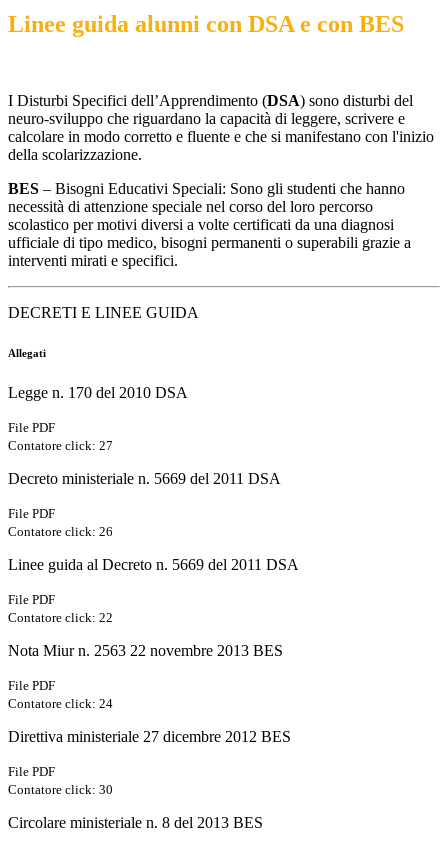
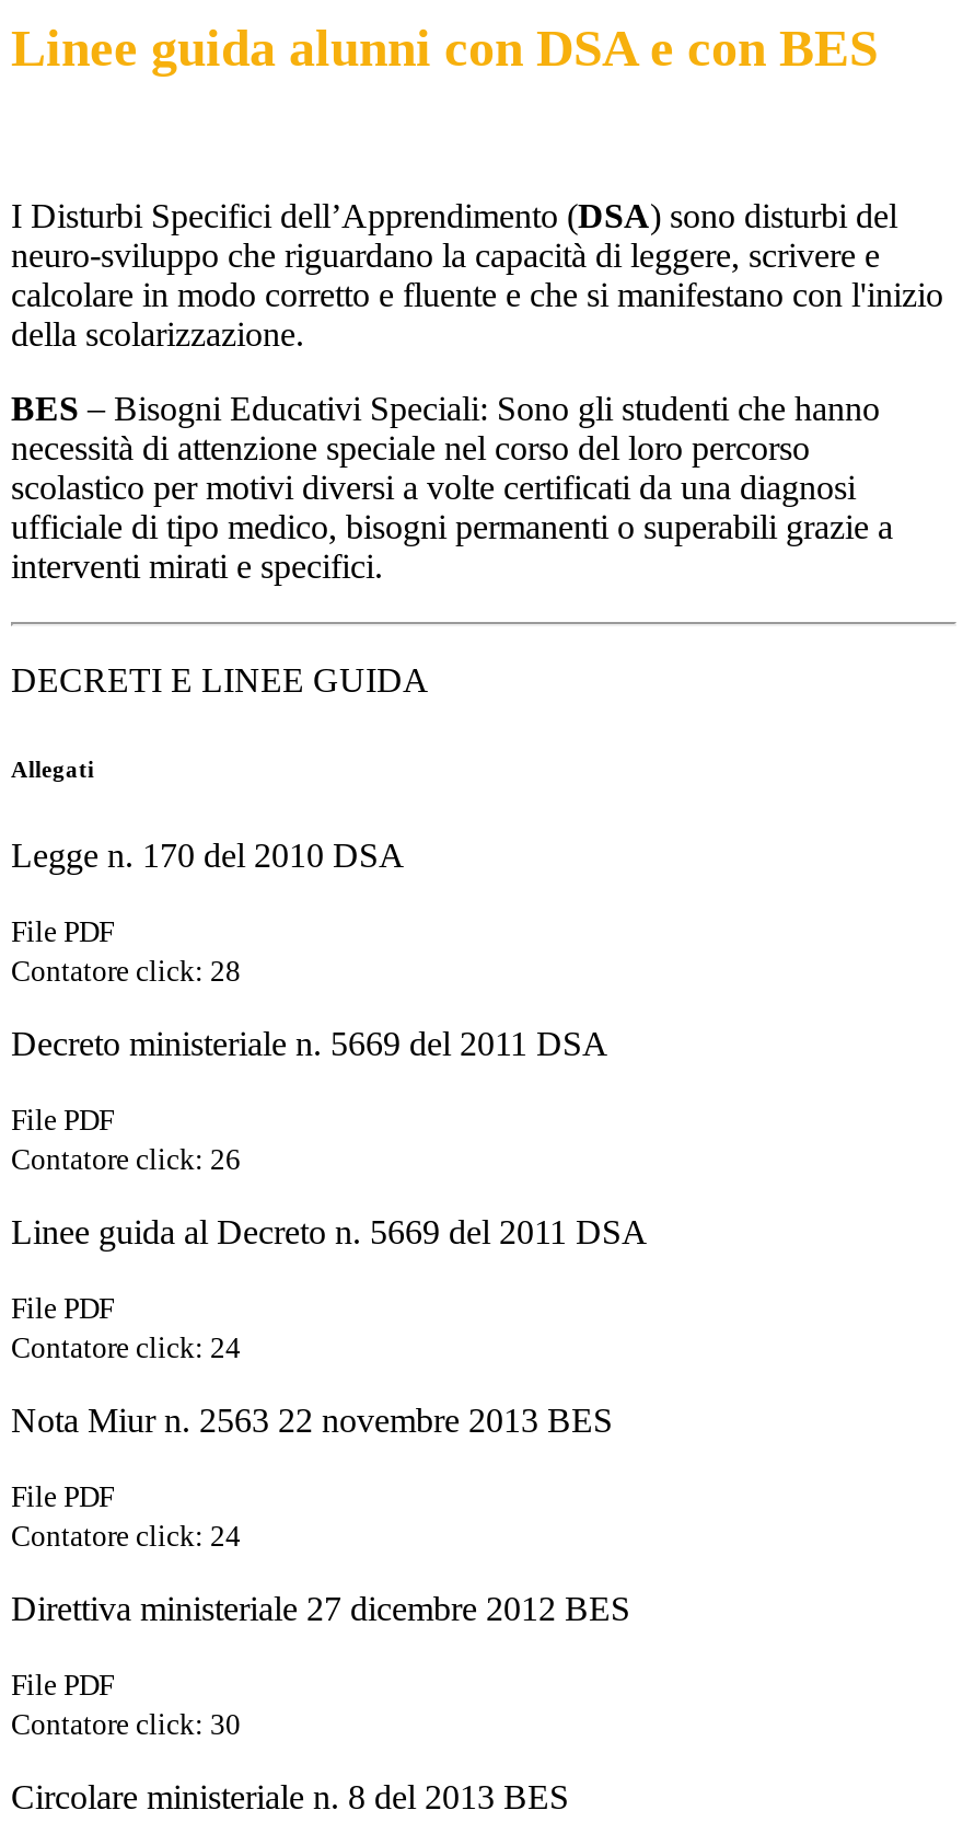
- Contatore click: 27
+ Contatore click: 28

- Contatore click: 22
+ Contatore click: 24
